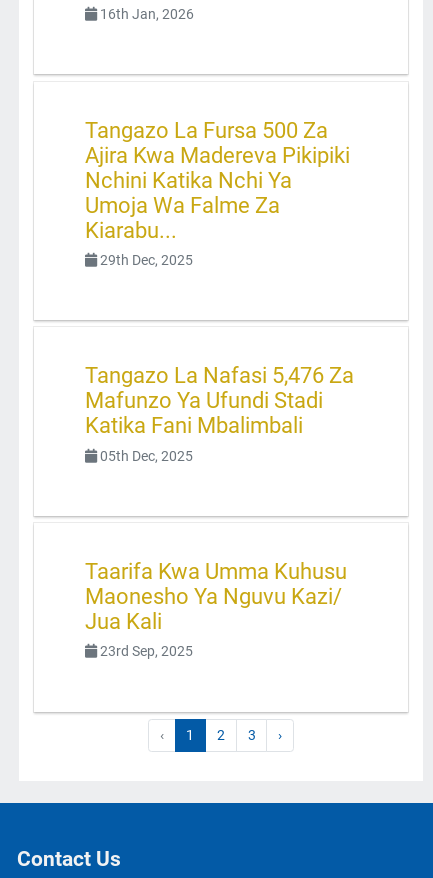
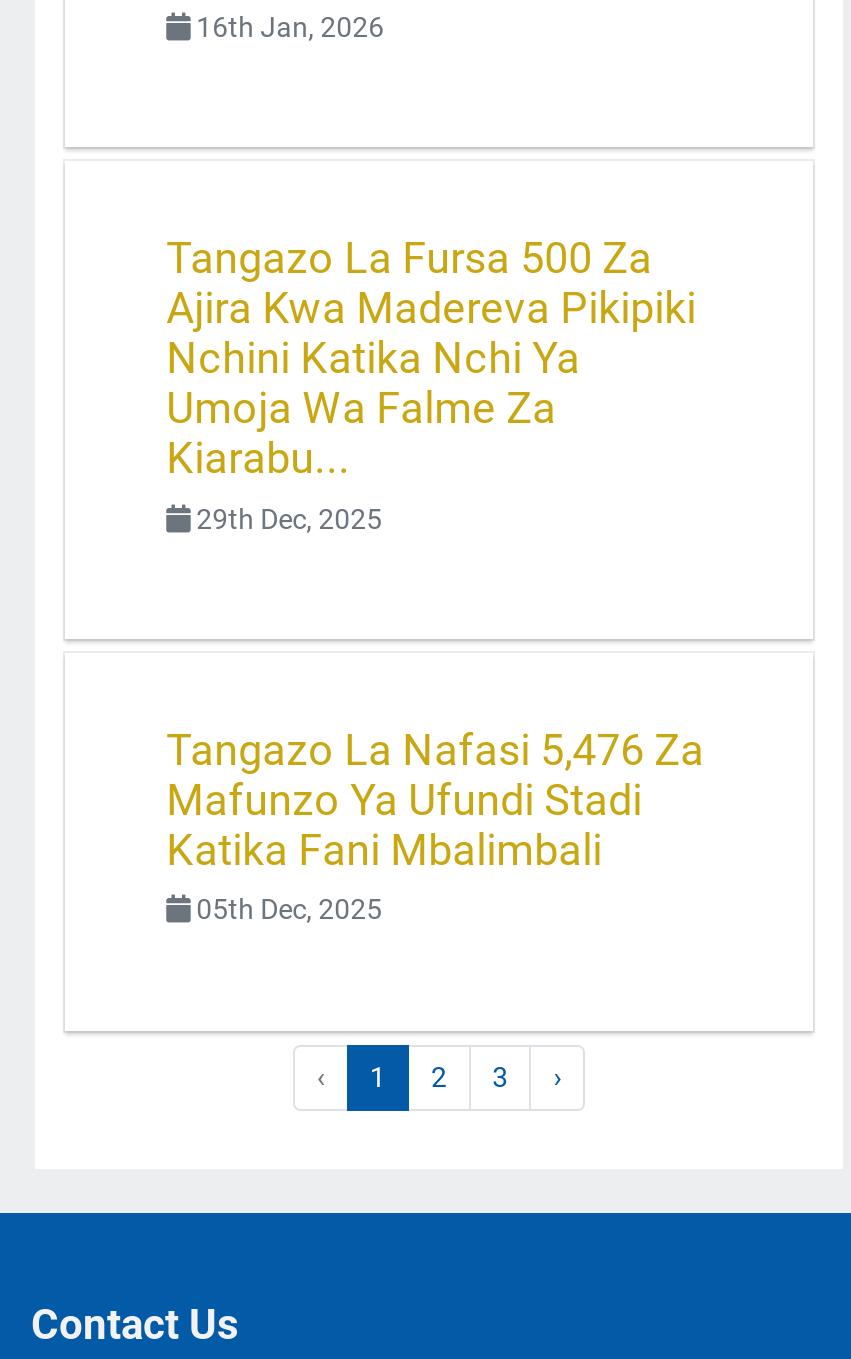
- Taarifa Kwa Umma Kuhusu
- Maonesho Ya Nguvu Kazi/
- Jua Kali
- 23rd Sep, 2025
